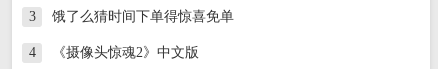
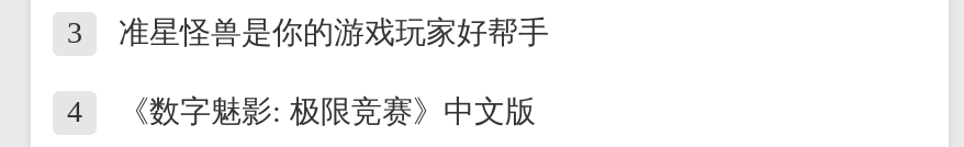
- 饿了么猜时间下单得惊喜免单
+ 准星怪兽是你的游戏玩家好帮手

- 《摄像头惊魂2》中文版
+ 《数字魅影: 极限竞赛》中文版
